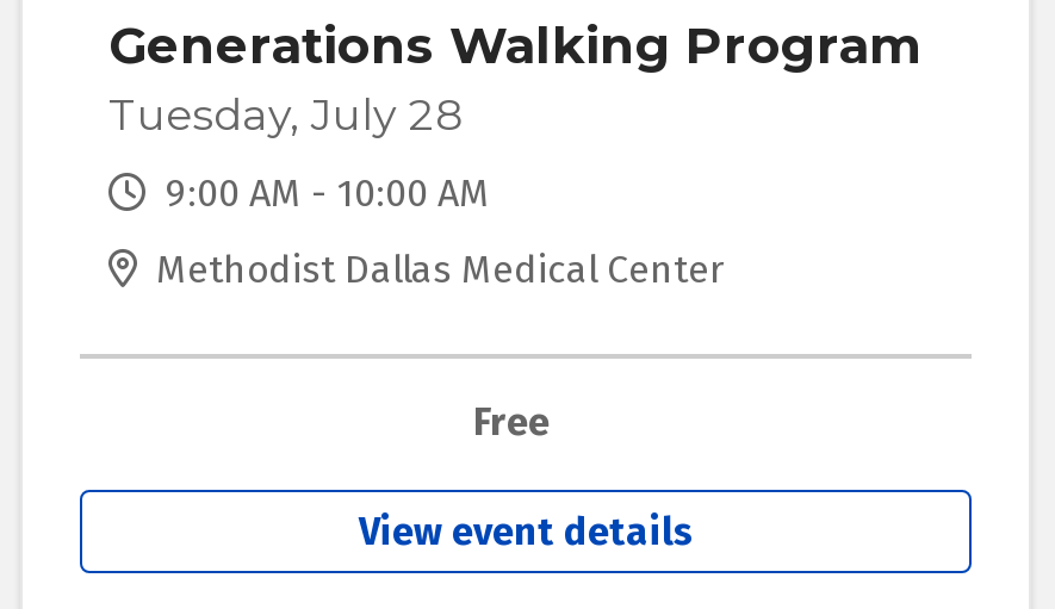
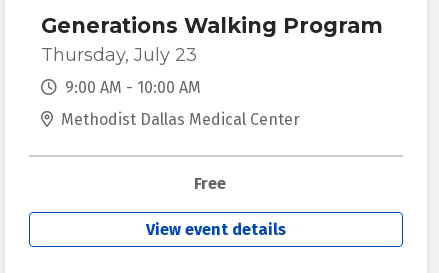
- Tuesday, July 28
+ Thursday, July 23
